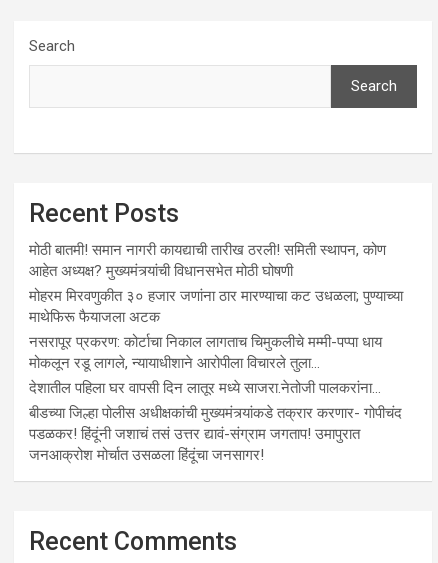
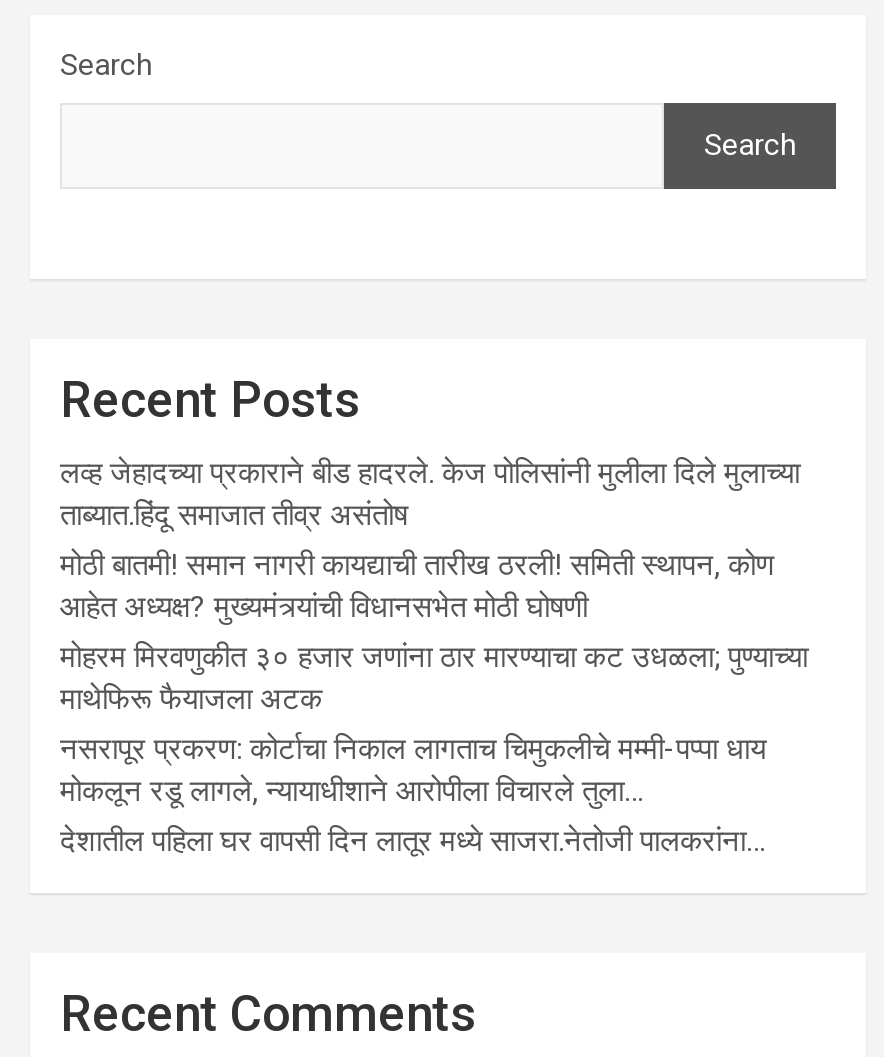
+ लव्ह जेहादच्या प्रकाराने बीड हादरले. केज पोलिसांनी मुलीला दिले मुलाच्या
+ ताब्यात.हिंदू समाजात तीव्र असंतोष

moved down: मोठी बातमी! समान नागरी कायद्याची तारीख ठरली! समिती स्थापन, कोण | आहेत अध्यक्ष? मुख्यमंत्र्यांची विधानसभेत मोठी घोषणी | मोहरम मिरवणुकीत ३० हजार जणांना ठार मारण्‍याचा कट उधळला; पुण्‍याच्‍या | माथेफिरू फैयाजला अटक | नसरापूर प्रकरण: कोर्टाचा निकाल लागताच चिमुकलीचे मम्मी-पप्पा धाय | मोकलून रडू लागले, न्यायाधीशाने आरोपीला विचारले तुला… | देशातील पहिला घर वापसी दिन लातूर मध्ये साजरा.नेतोजी पालकरांना…

- बीडच्या जिल्हा पोलीस अधीक्षकांची मुख्यमंत्र्यांकडे तक्रार करणार- गोपीचंद
- पडळकर! हिंदूंनी जशाचं तसं उत्तर द्यावं-संग्राम जगताप! उमापुरात
- जनआक्रोश मोर्चात उसळला हिंदूंचा जनसागर!
